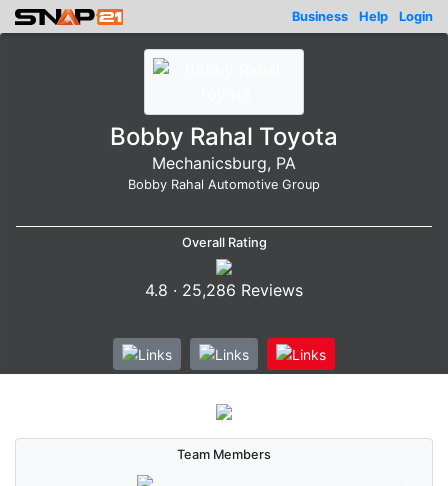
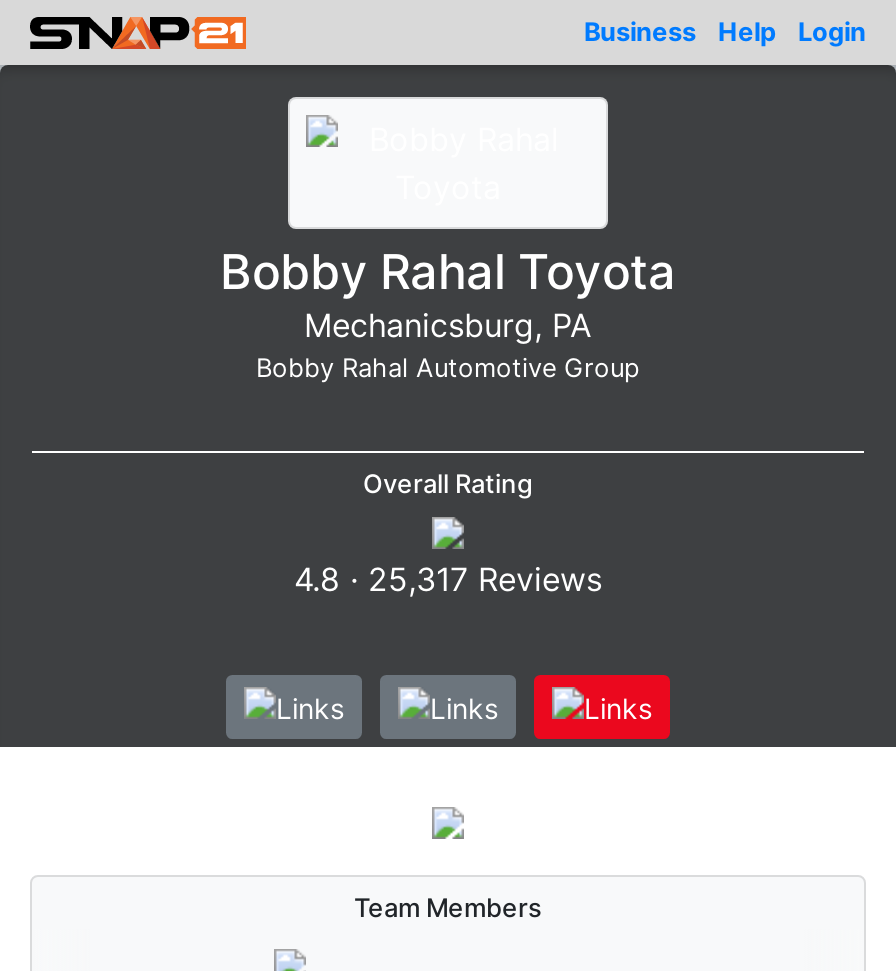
- 4.8 · 25,286 Reviews
+ 4.8 · 25,317 Reviews
